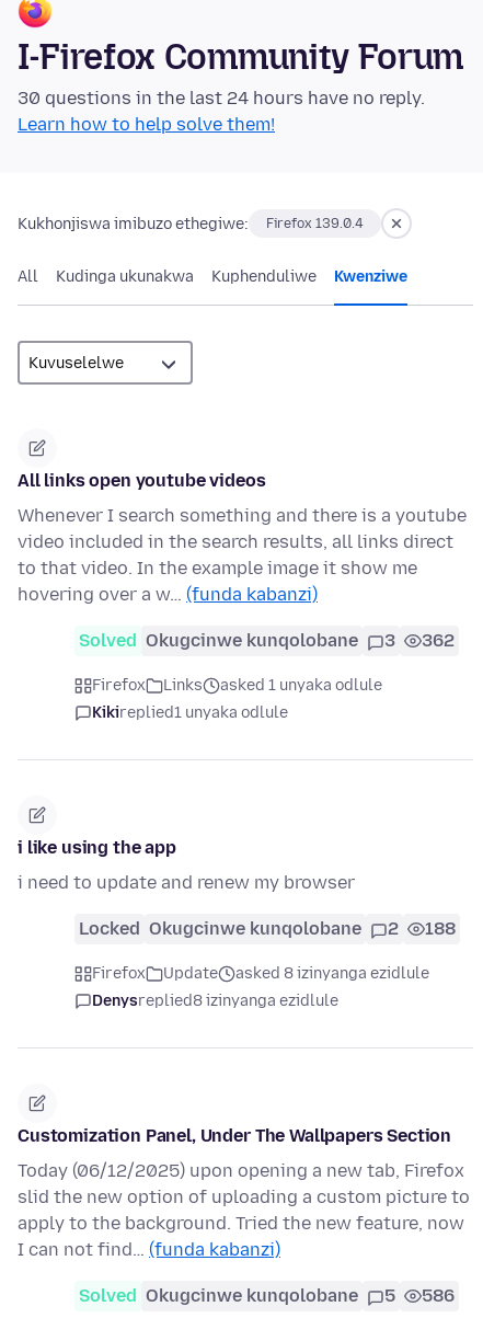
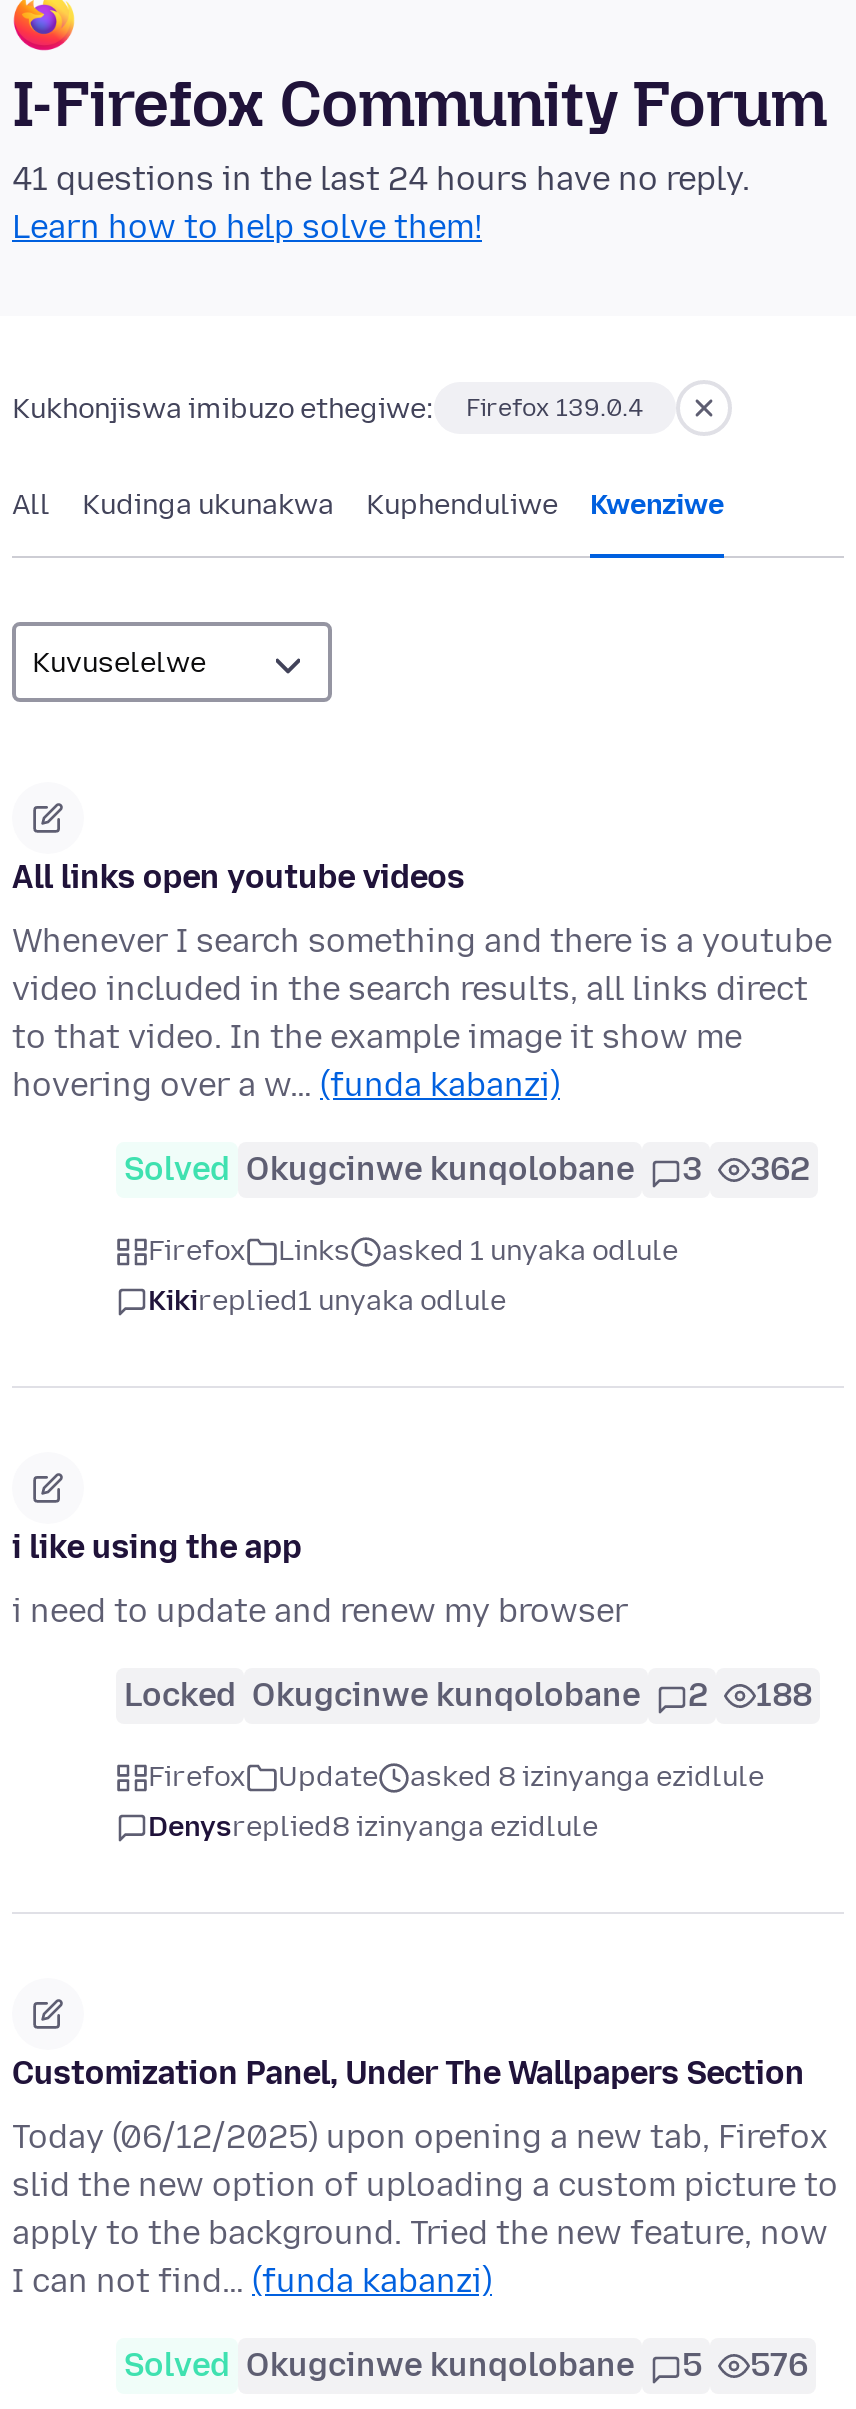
- 30 questions in the last 24 hours have no reply.
+ 41 questions in the last 24 hours have no reply.

- Solved Okugcinwe kunqolobane 5 586
+ Solved Okugcinwe kunqolobane 5 576
